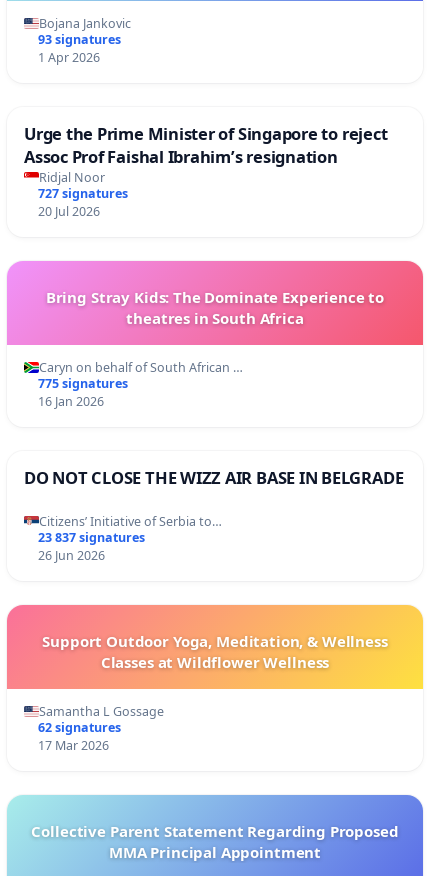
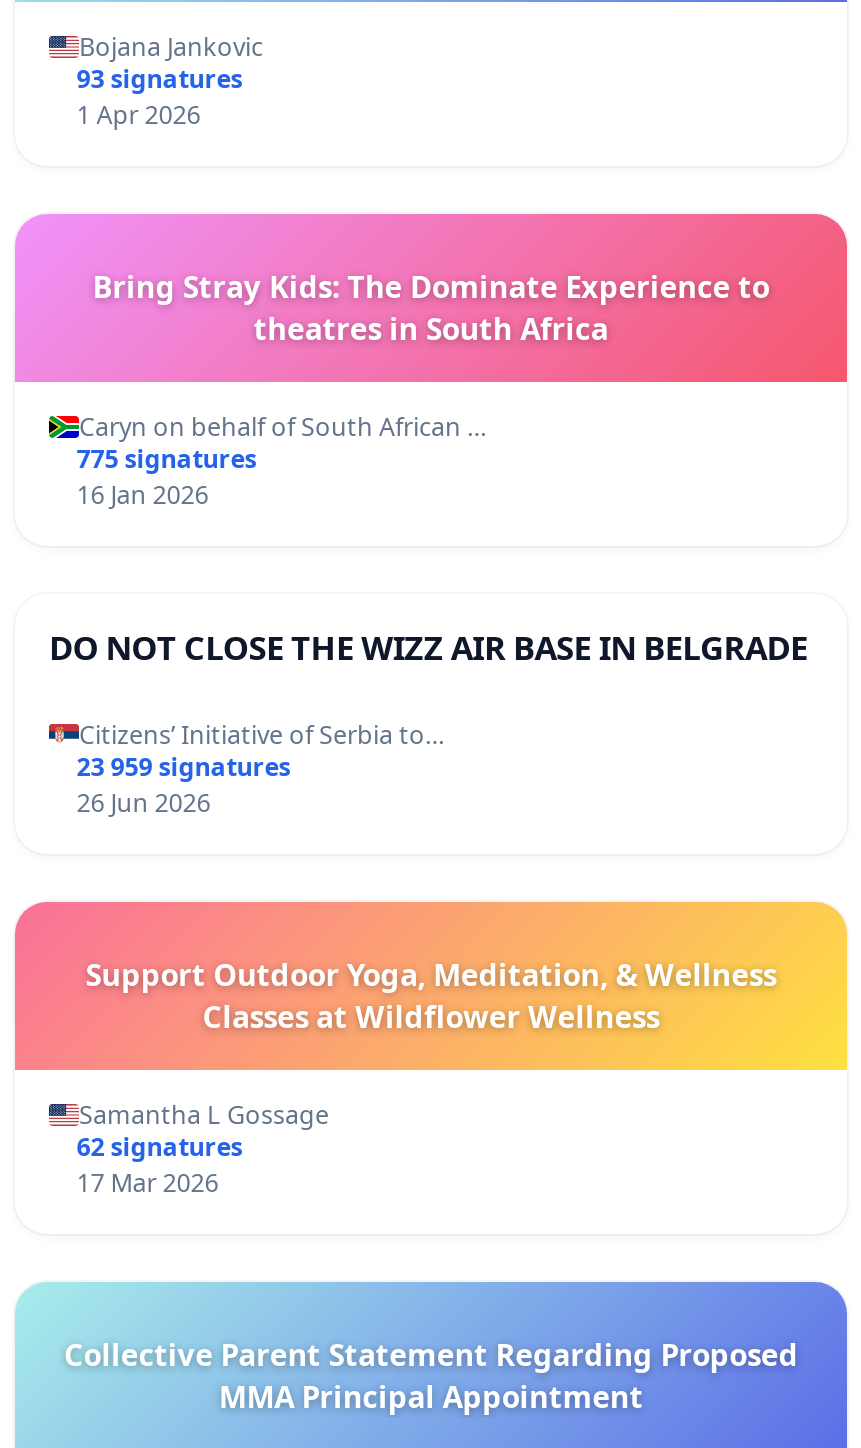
- Urge the Prime Minister of Singapore to reject
- Assoc Prof Faishal Ibrahim’s resignation
- Ridjal Noor
- 727 signatures
- 20 Jul 2026

- 23 837 signatures
+ 23 959 signatures
